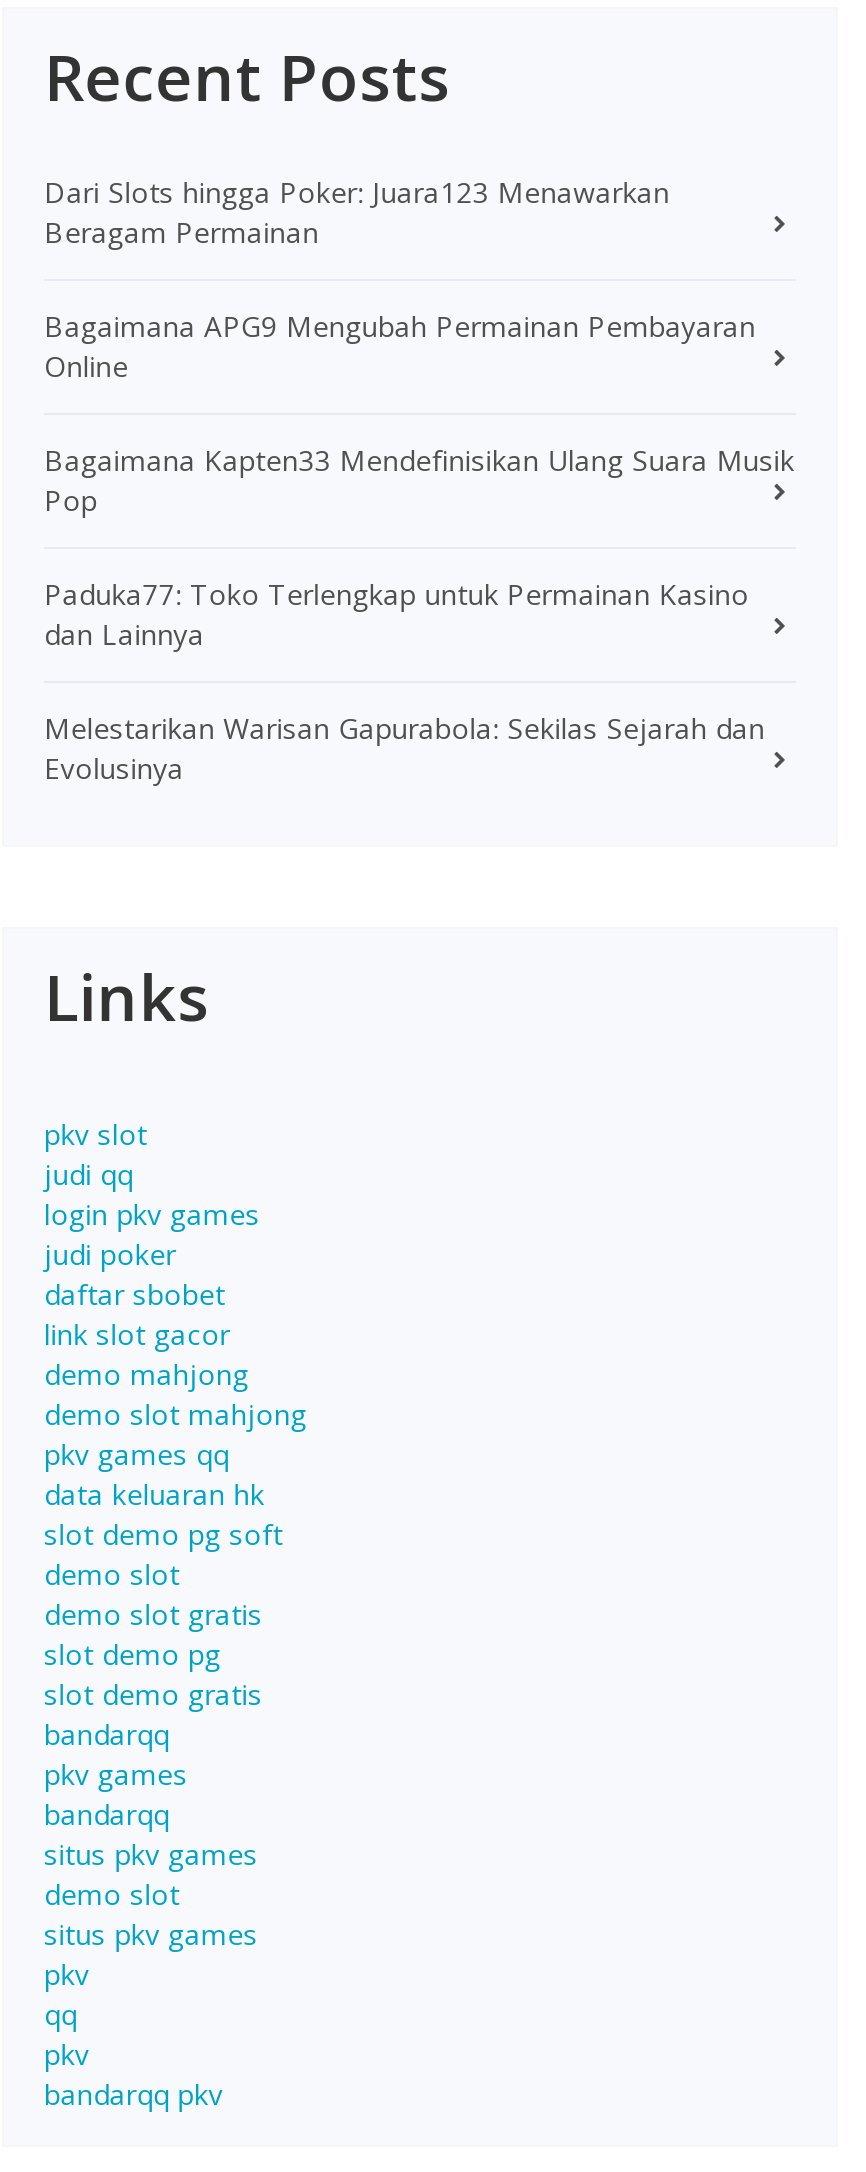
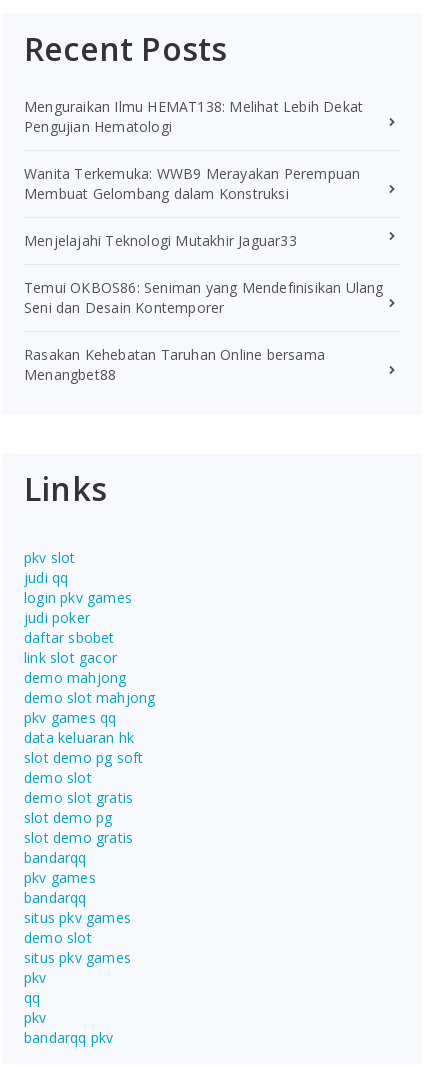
- Dari Slots hingga Poker: Juara123 Menawarkan
- Beragam Permainan
+ Menguraikan Ilmu HEMAT138: Melihat Lebih Dekat
+ Pengujian Hematologi

- Bagaimana APG9 Mengubah Permainan Pembayaran
- Online
+ Wanita Terkemuka: WWB9 Merayakan Perempuan
+ Membuat Gelombang dalam Konstruksi

- Bagaimana Kapten33 Mendefinisikan Ulang Suara Musik
- Pop
+ Menjelajahi Teknologi Mutakhir Jaguar33

- Paduka77: Toko Terlengkap untuk Permainan Kasino
- dan Lainnya
+ Temui OKBOS86: Seniman yang Mendefinisikan Ulang
+ Seni dan Desain Kontemporer

- Melestarikan Warisan Gapurabola: Sekilas Sejarah dan
- Evolusinya
+ Rasakan Kehebatan Taruhan Online bersama
+ Menangbet88
